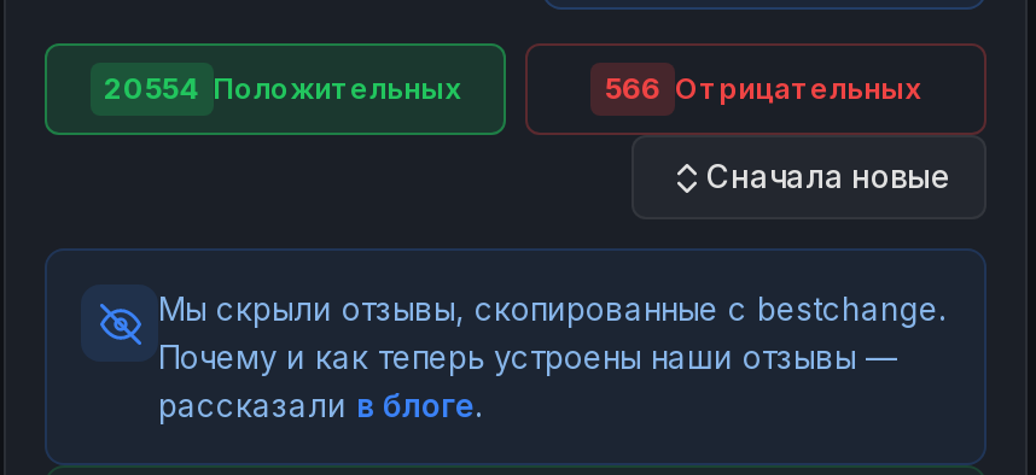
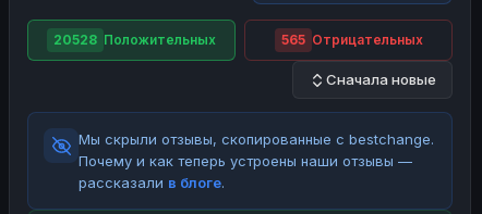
- 20554 Положительных
+ 20528 Положительных

- 566 Отрицательных
+ 565 Отрицательных
